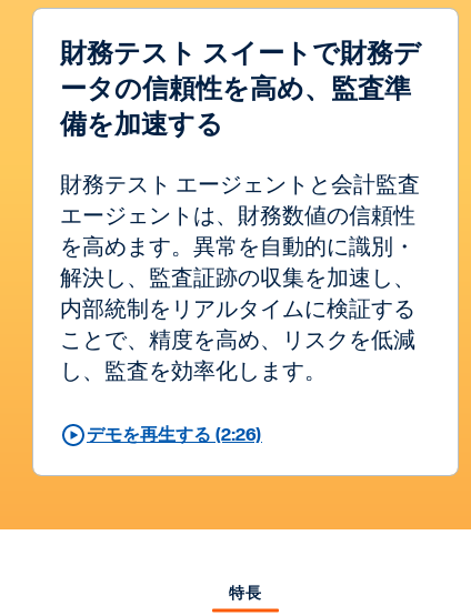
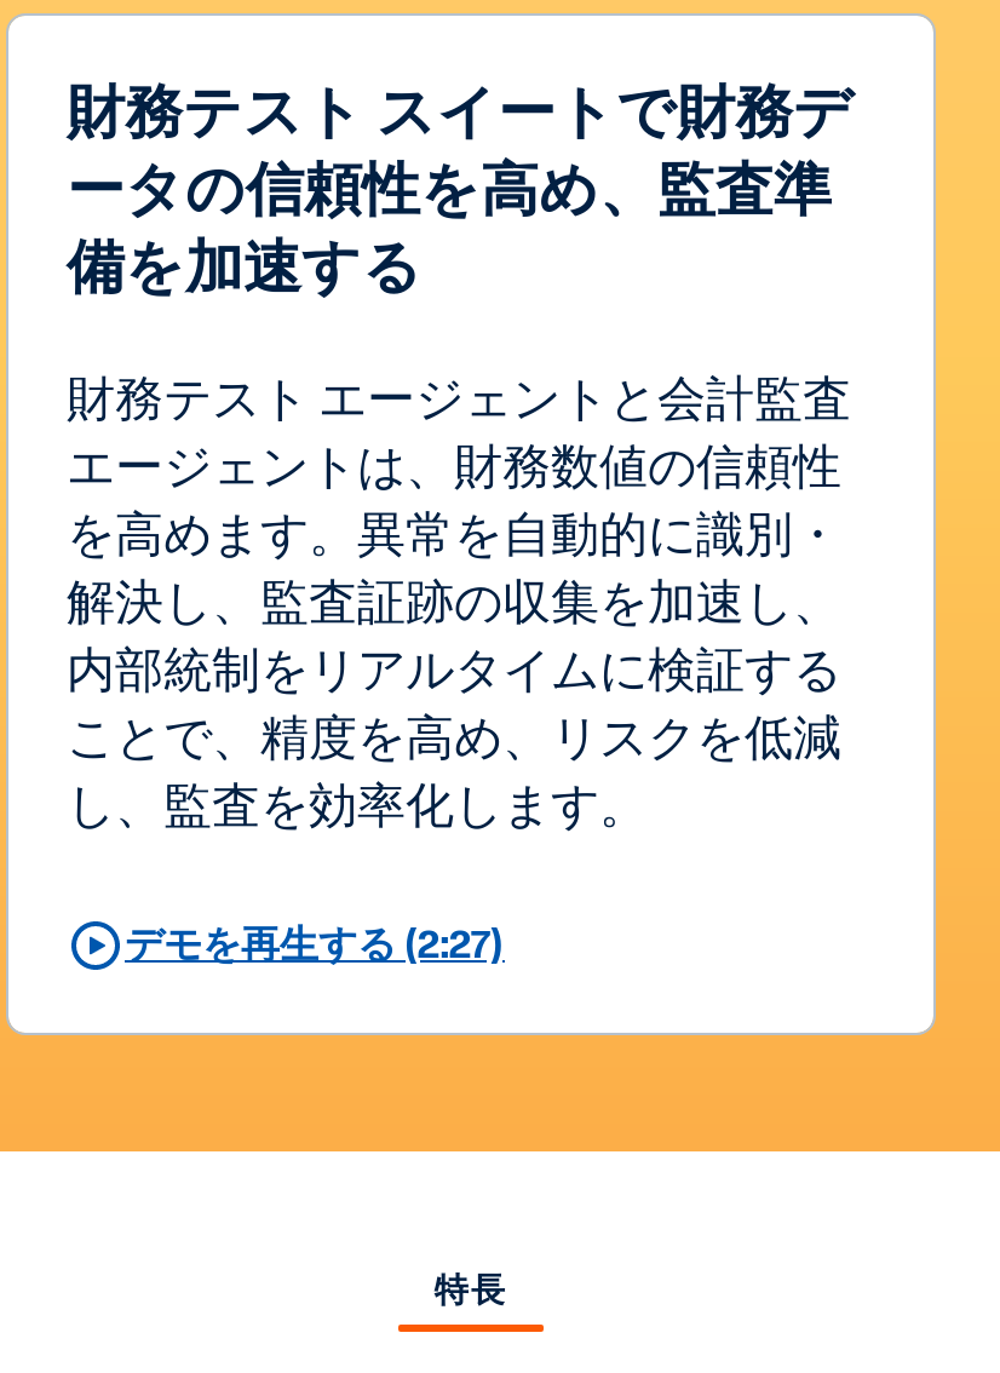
- デモを再生する (2:26)
+ デモを再生する (2:27)
